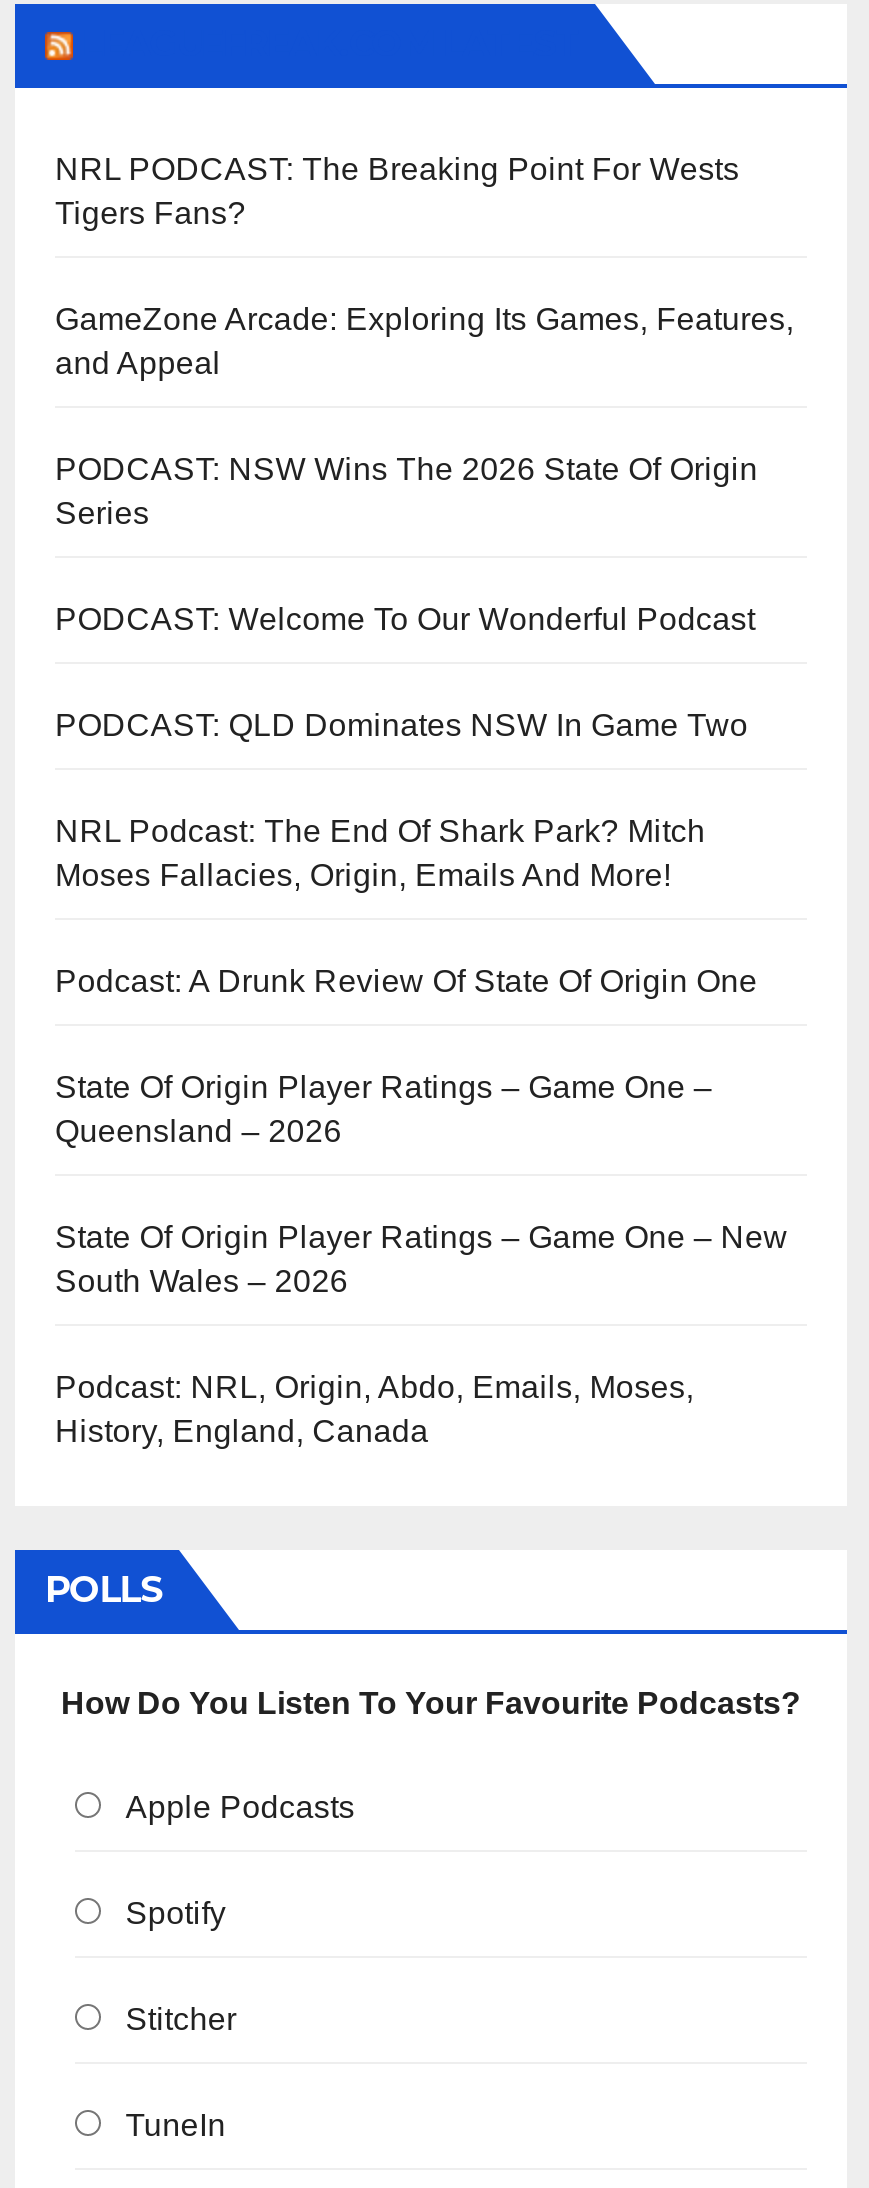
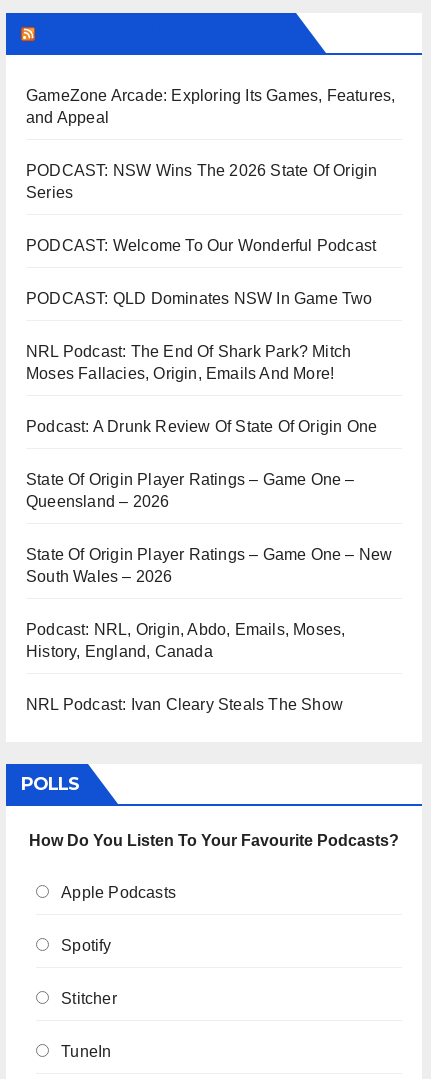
- NRL PODCAST: The Breaking Point For Wests
- Tigers Fans?

moved up: GameZone Arcade: Exploring Its Games, Features, | and Appeal | PODCAST: NSW Wins The 2026 State Of Origin | ... | Podcast: NRL, Origin, Abdo, Emails, Moses, | History, England, Canada

+ NRL Podcast: Ivan Cleary Steals The Show
